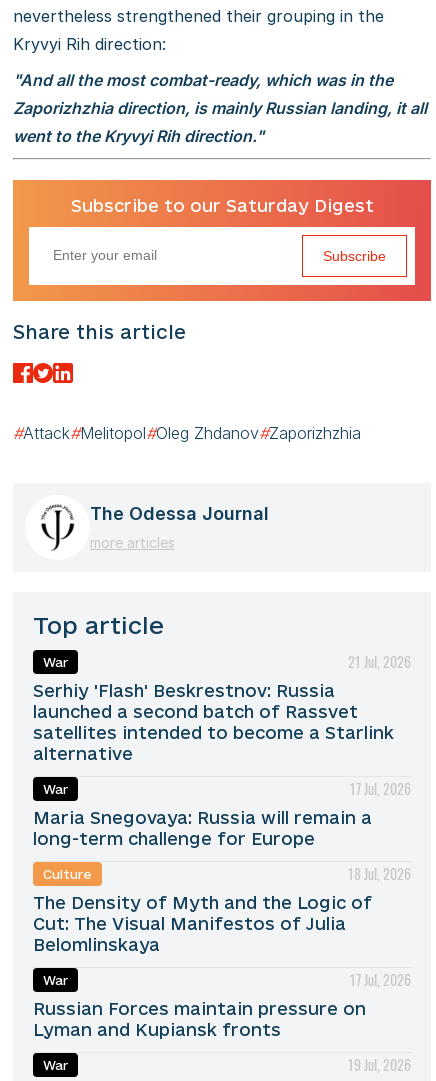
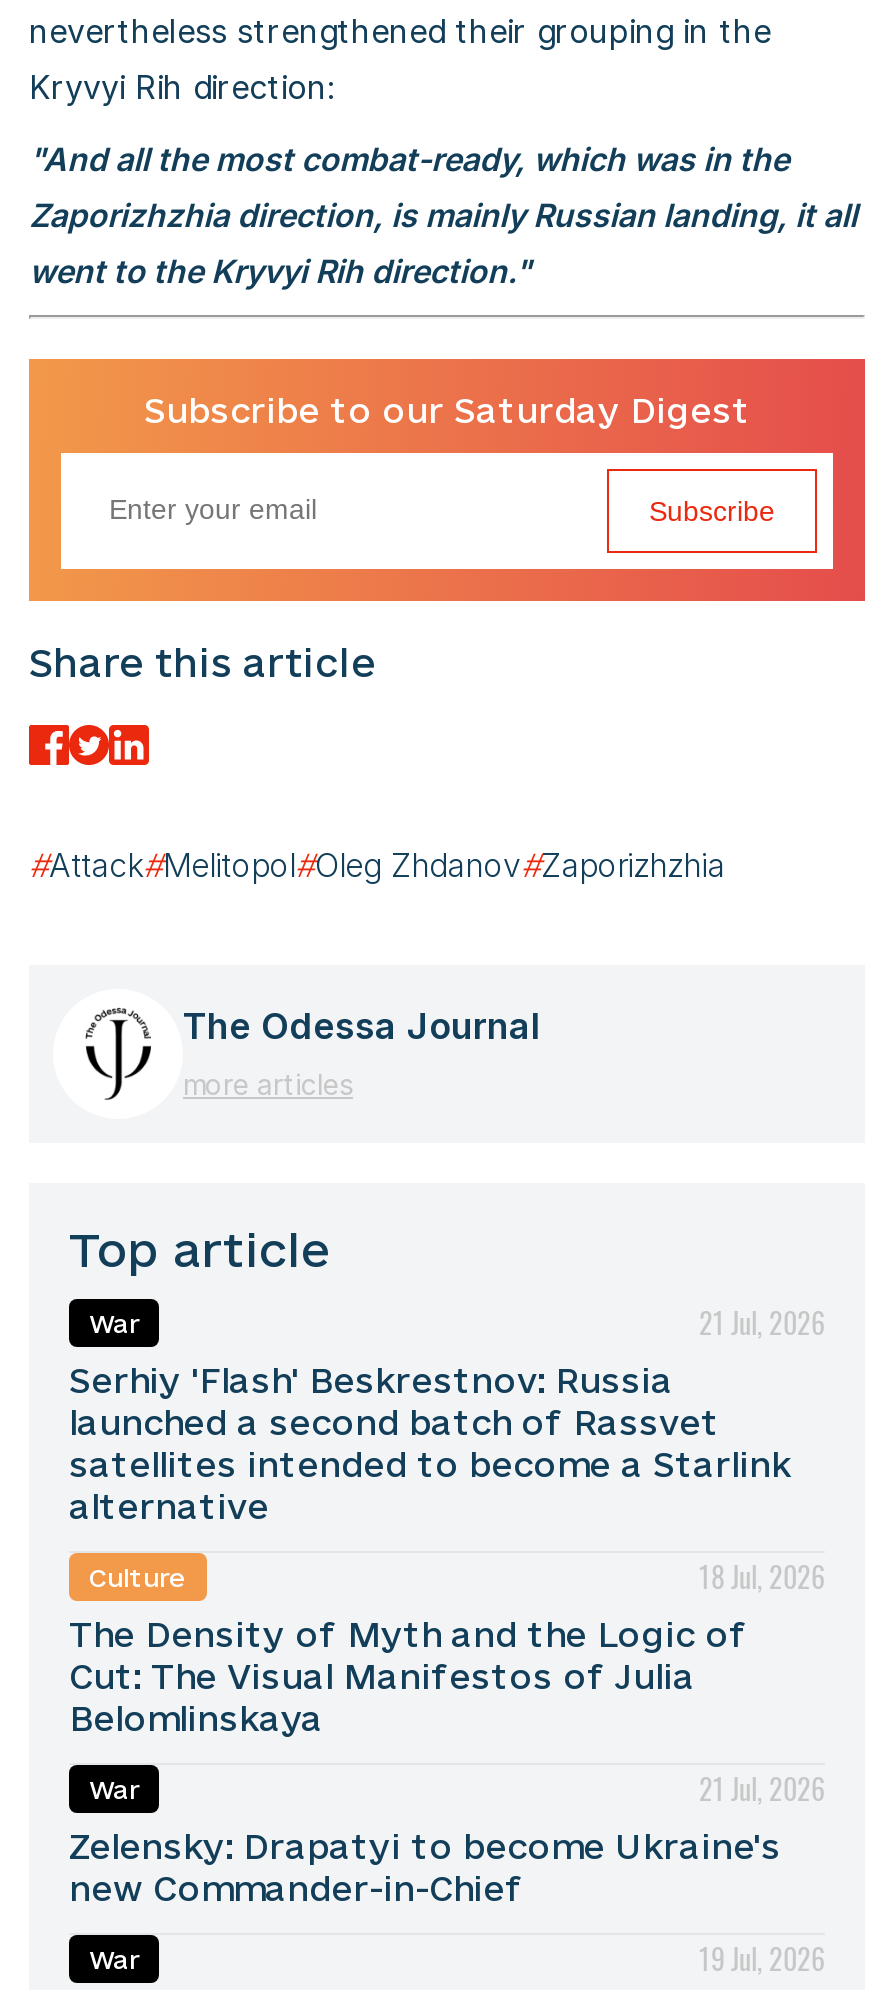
- War
- 17 Jul, 2026
- Maria Snegovaya: Russia will remain a
- long-term challenge for Europe

- 17 Jul, 2026
- Russian Forces maintain pressure on
- Lyman and Kupiansk fronts
+ 21 Jul, 2026
+ Zelensky: Drapatyi to become Ukraine's
+ new Commander-in-Chief
